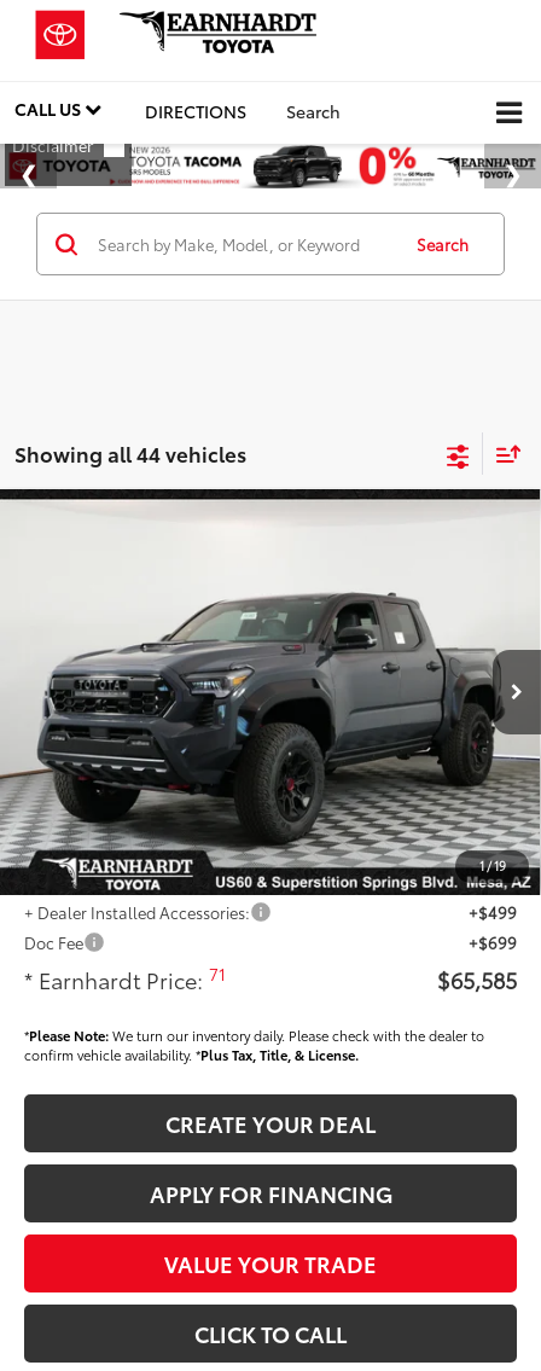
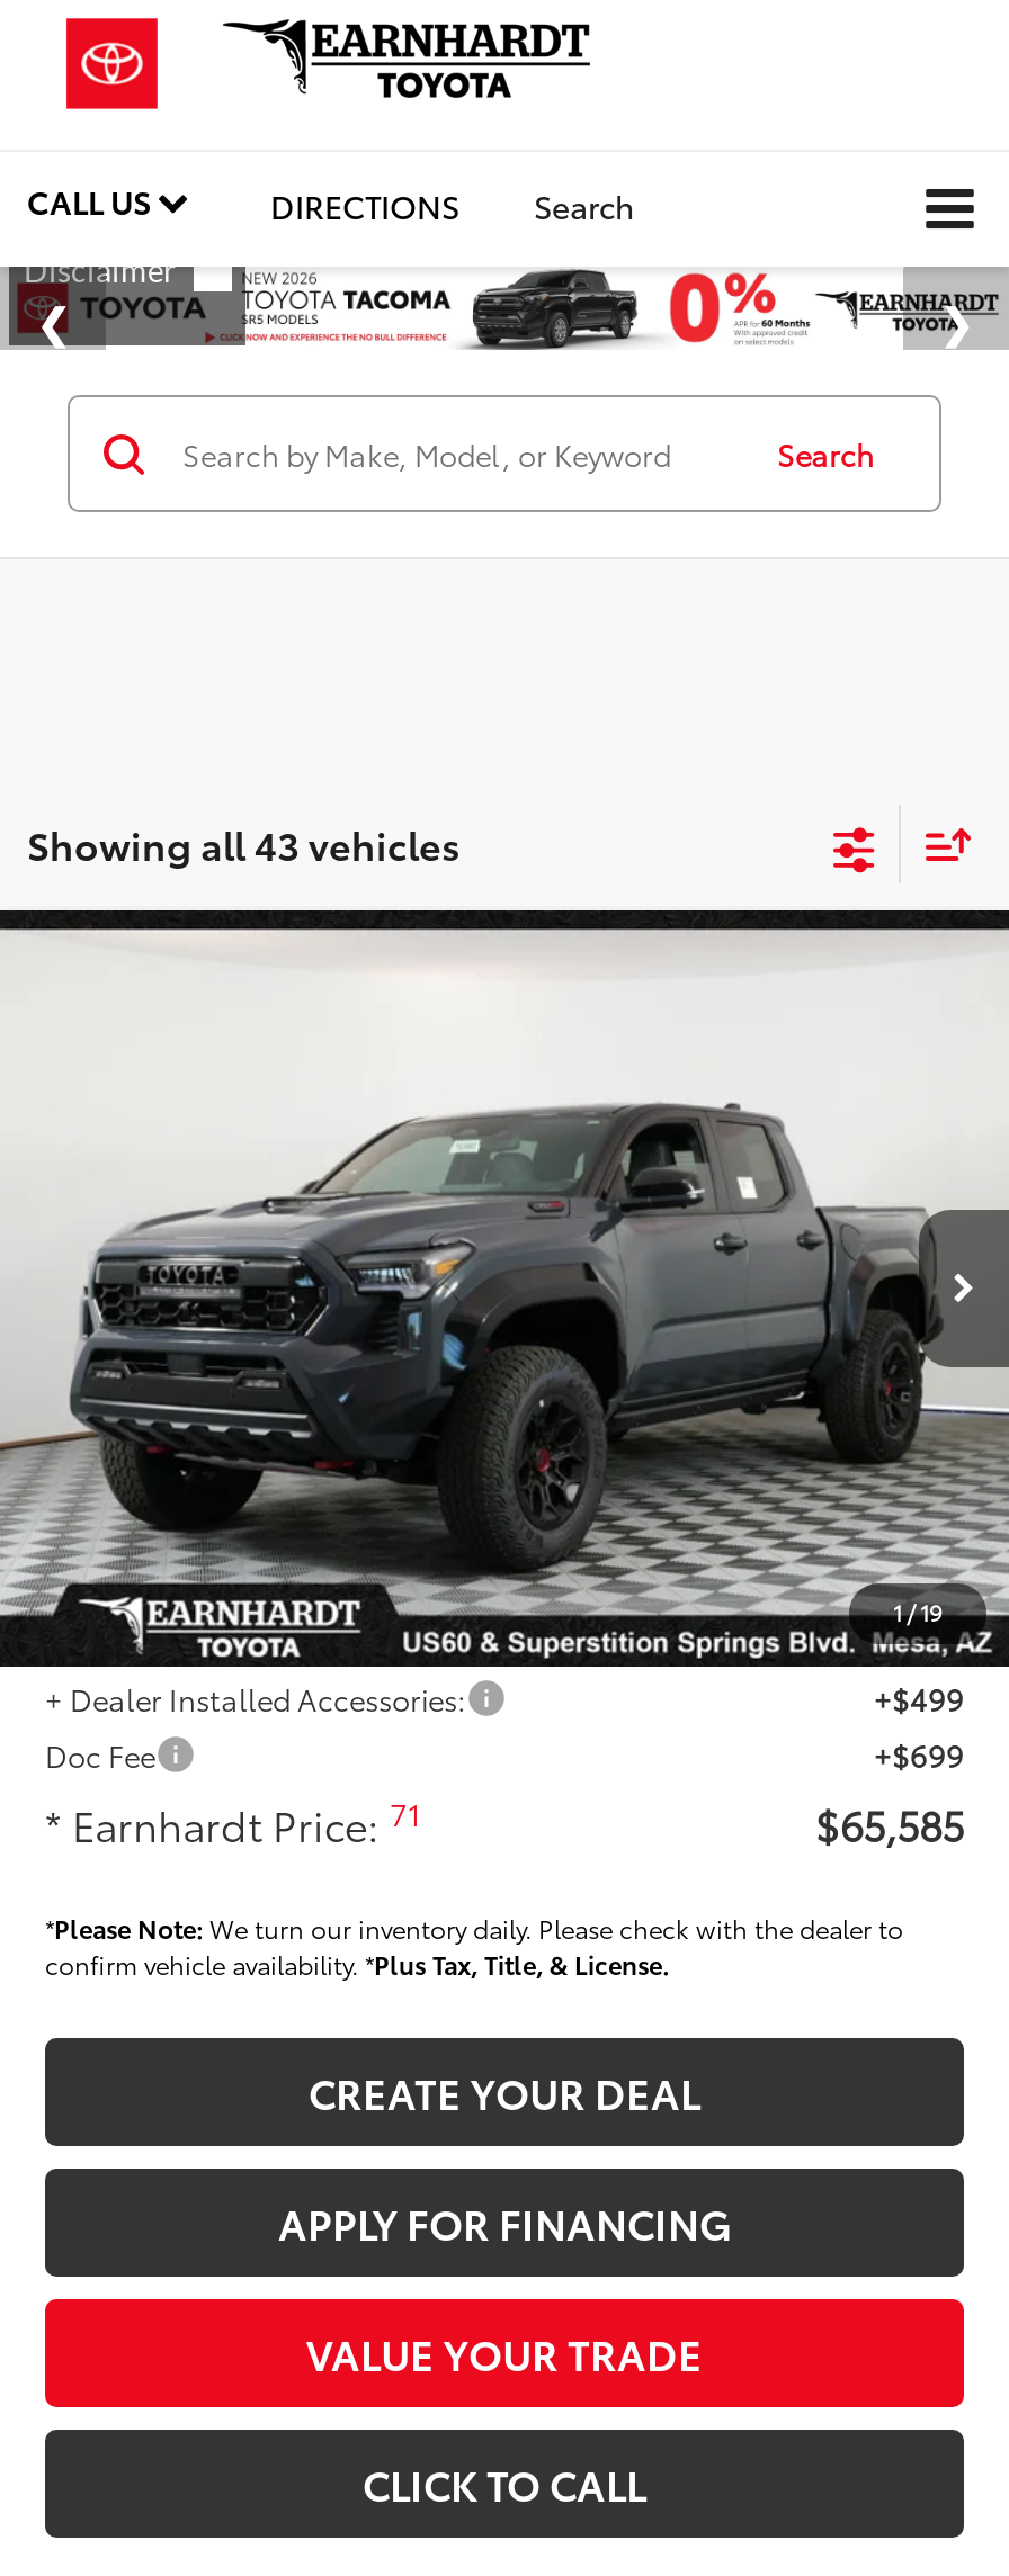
- Showing all 44 vehicles
+ Showing all 43 vehicles
